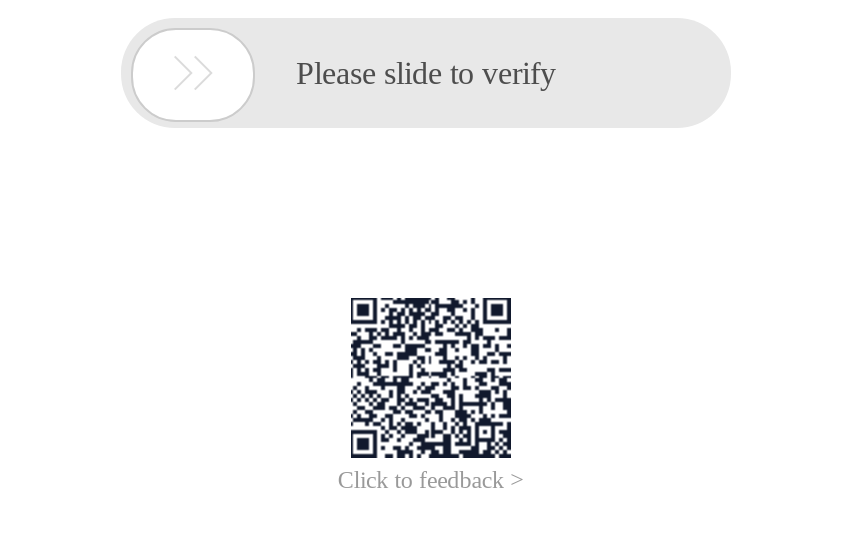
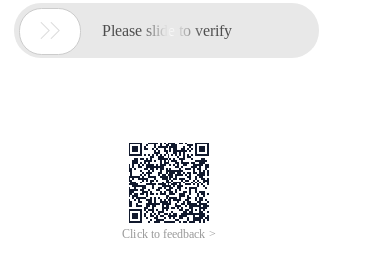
- [image]
+ [image]
